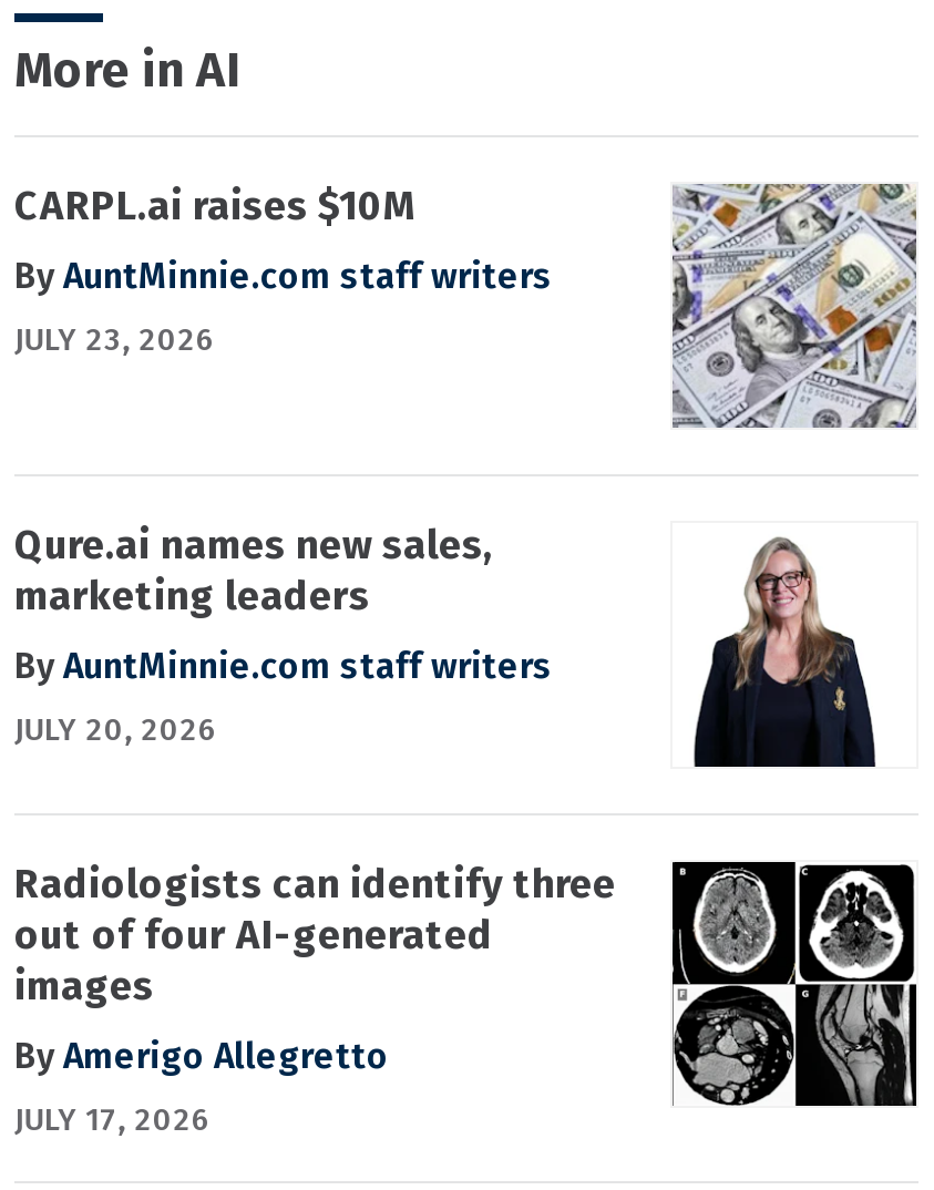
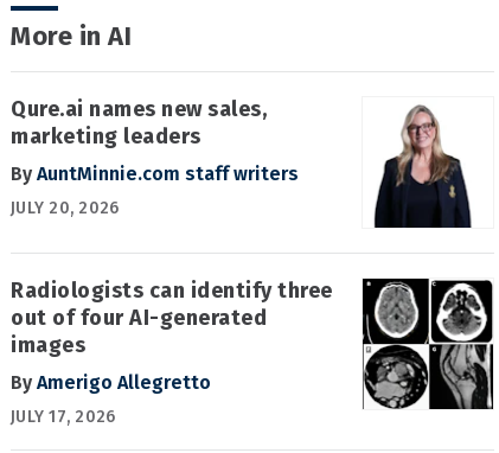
- CARPL.ai raises $10M
- By AuntMinnie.com staff writers
- JULY 23, 2026

- [image]
